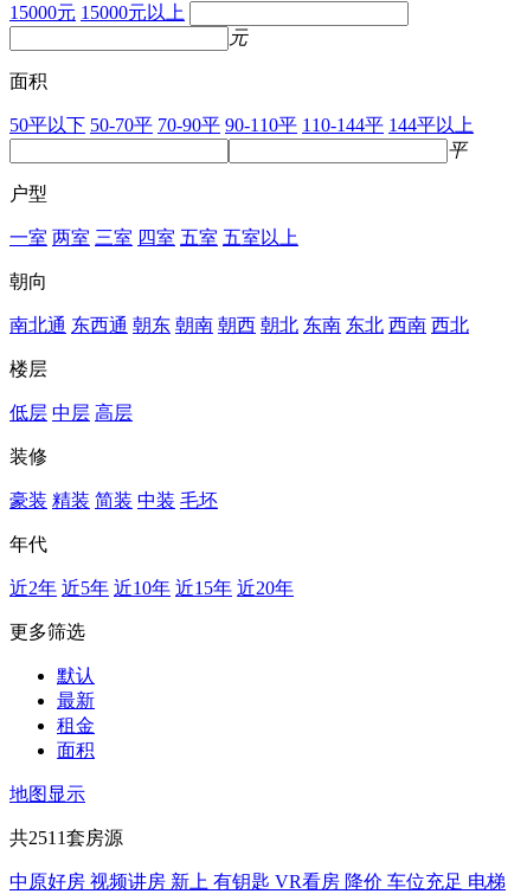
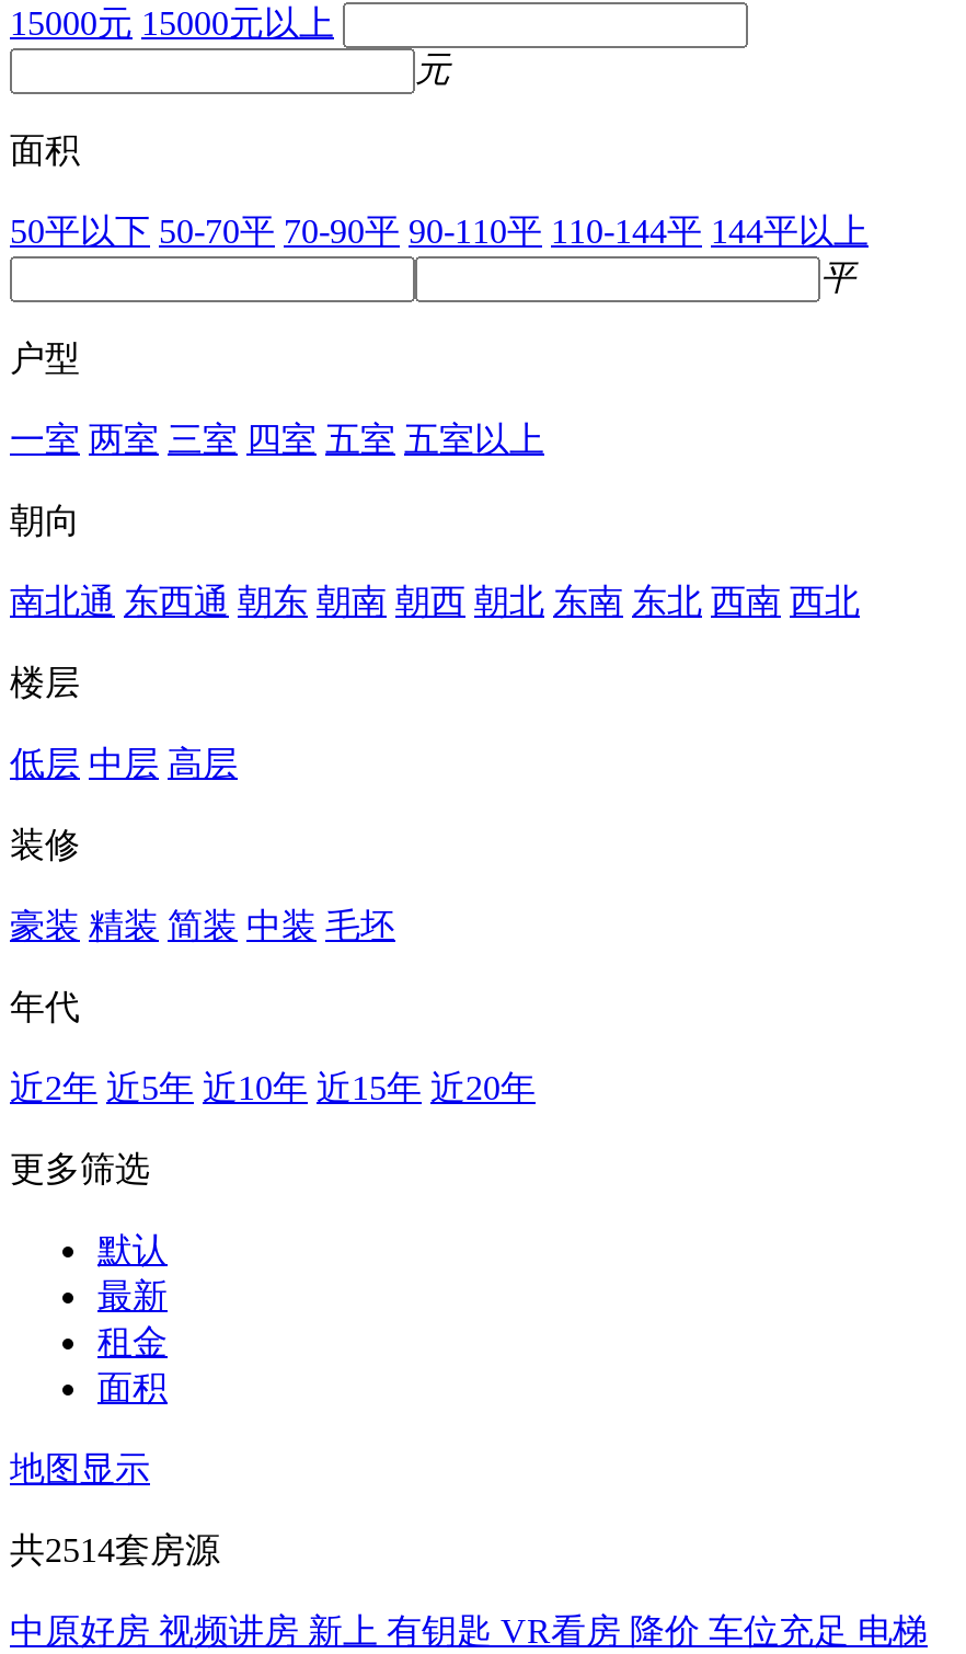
- 共2511套房源
+ 共2514套房源
